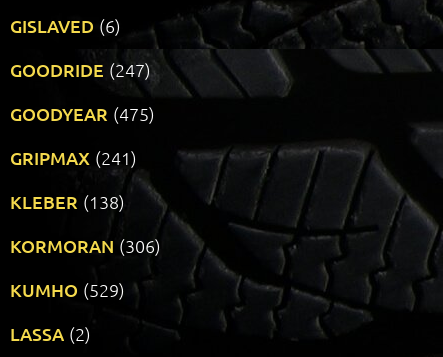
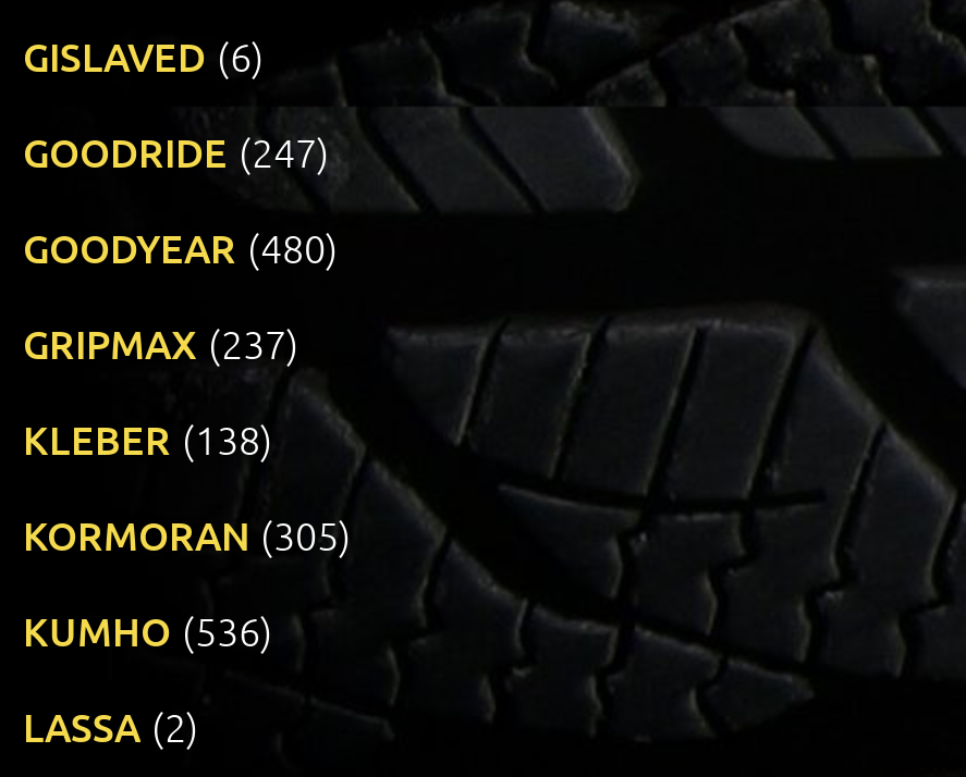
- GOODYEAR (475)
+ GOODYEAR (480)

- GRIPMAX (241)
+ GRIPMAX (237)

- KORMORAN (306)
+ KORMORAN (305)

- KUMHO (529)
+ KUMHO (536)
